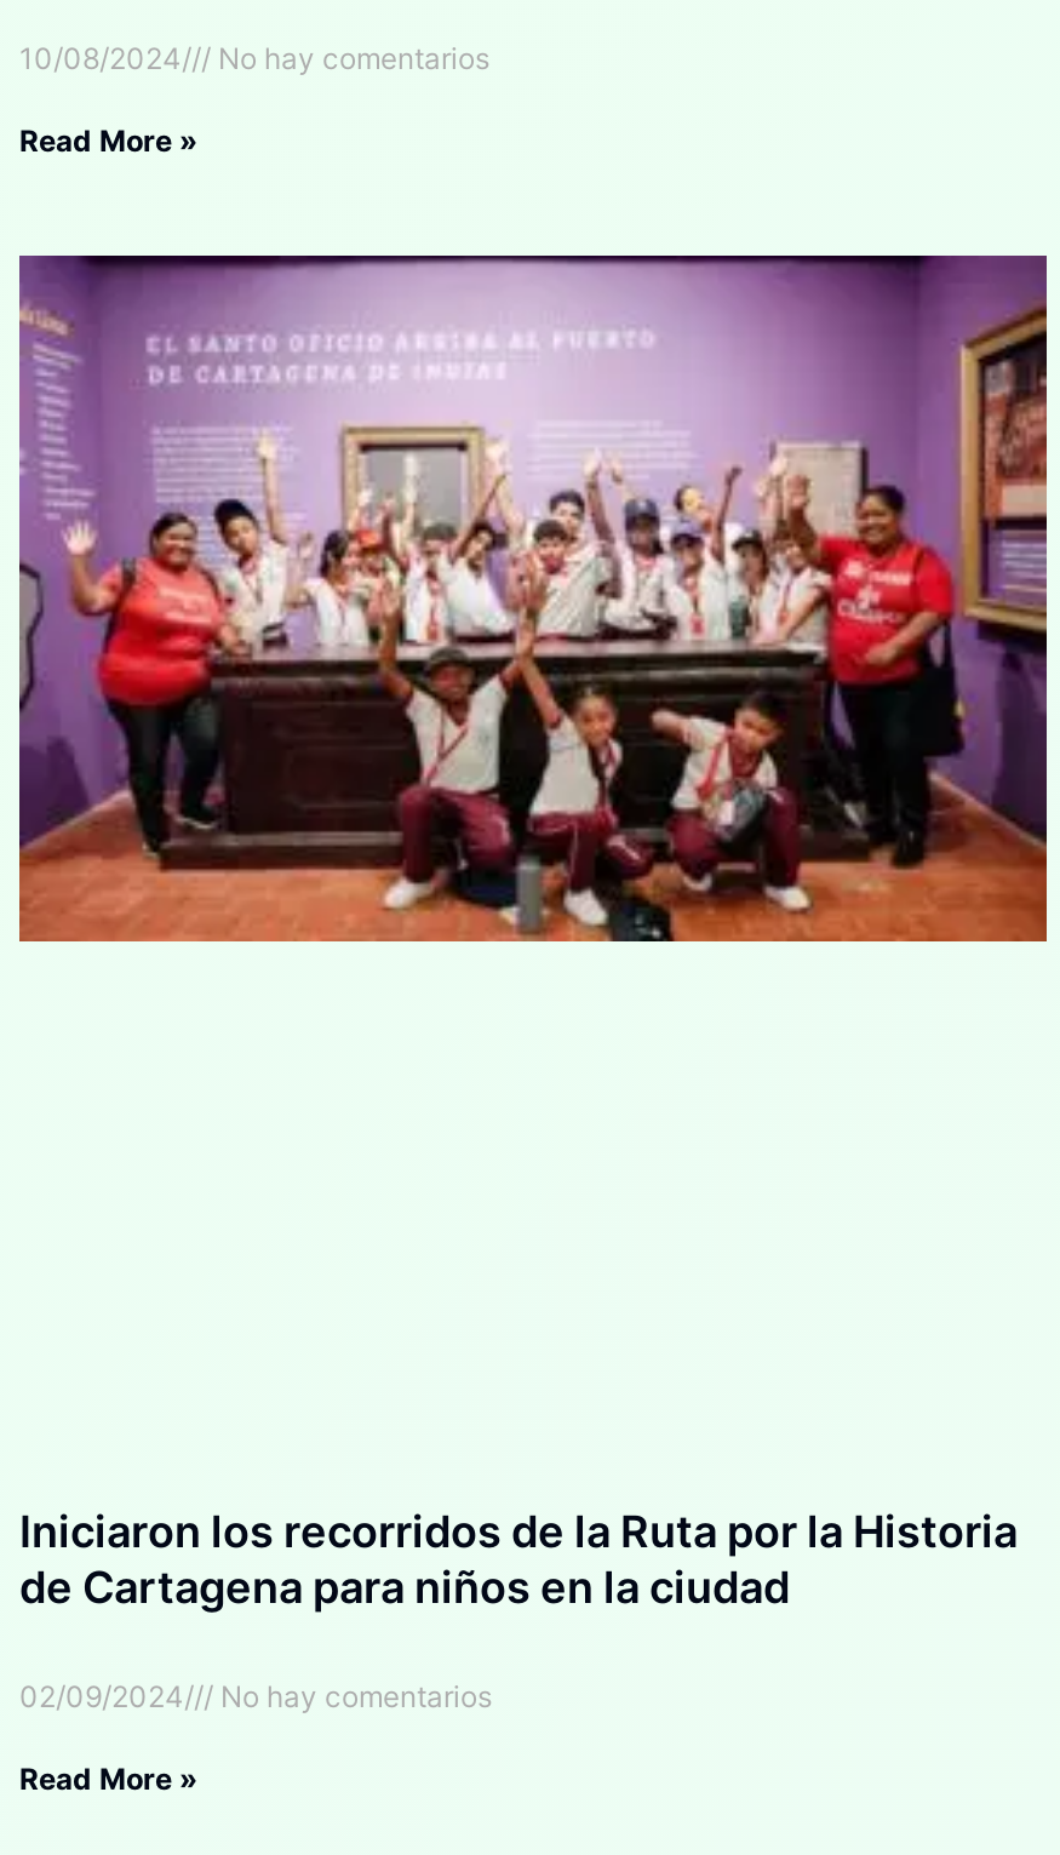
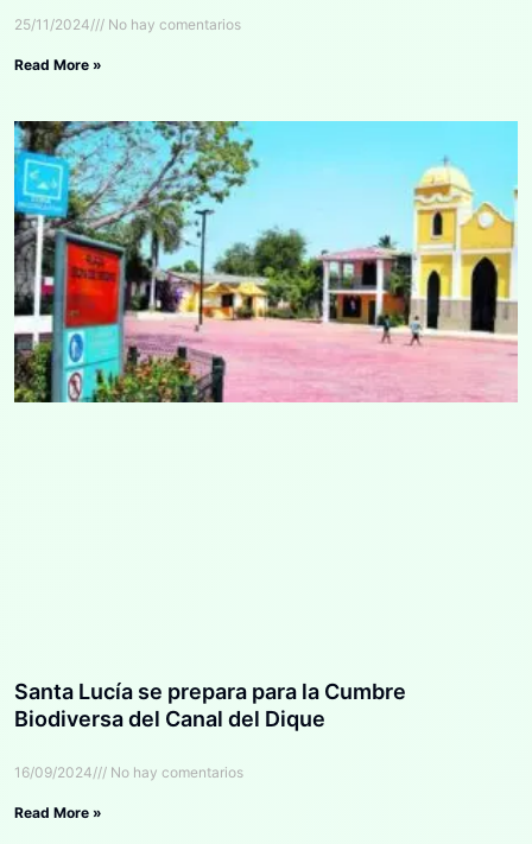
- 10/08/2024 No hay comentarios
+ 25/11/2024 No hay comentarios

- [image]
+ [image]

- Iniciaron los recorridos de la Ruta por la Historia
- de Cartagena para niños en la ciudad
+ Santa Lucía se prepara para la Cumbre
+ Biodiversa del Canal del Dique

- 02/09/2024 No hay comentarios
+ 16/09/2024 No hay comentarios
